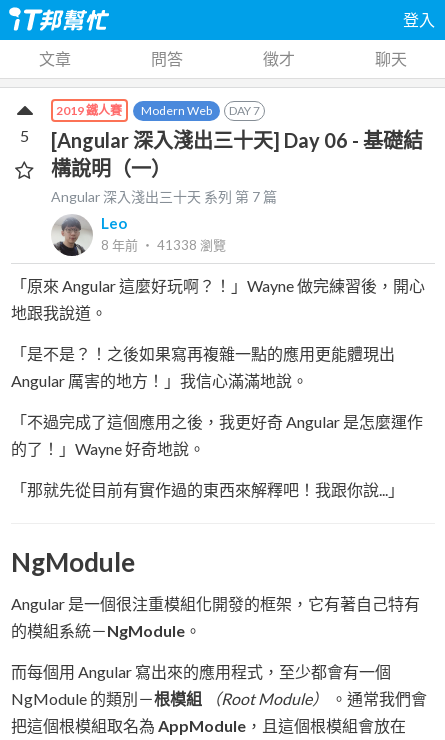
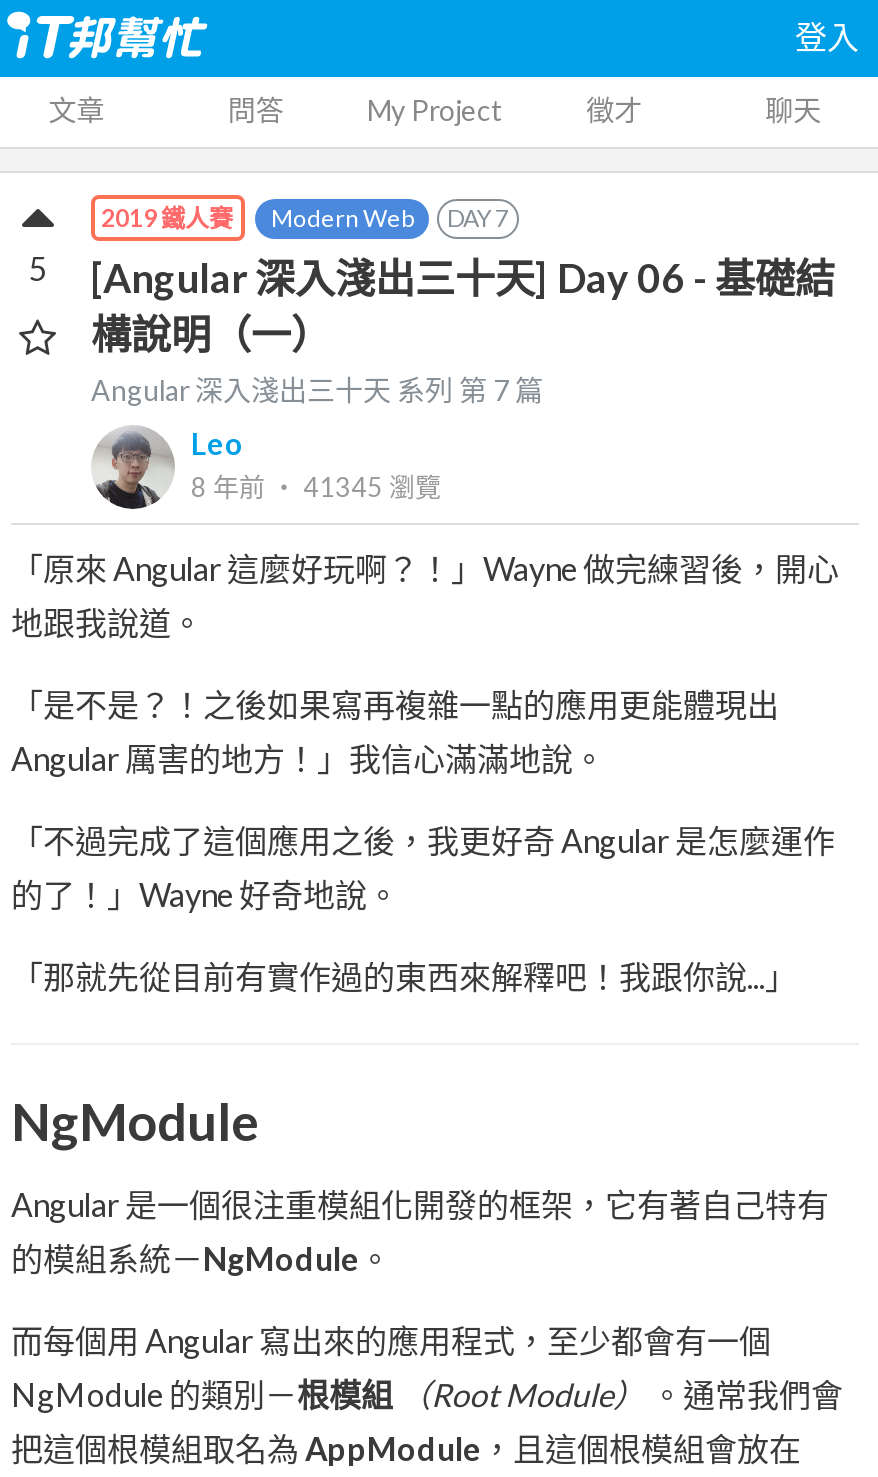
+ My Project

- 8 年前‧ 41338瀏覽
+ 8 年前‧ 41345瀏覽
